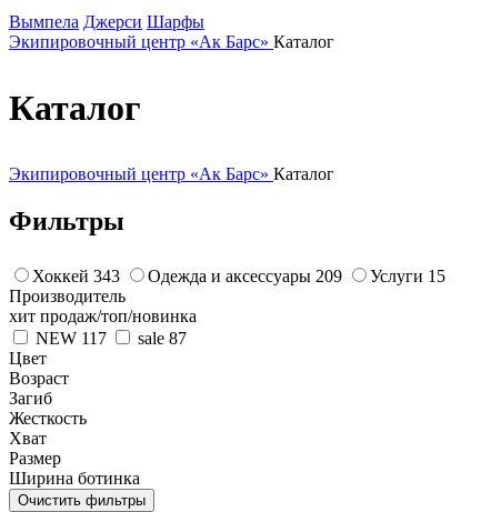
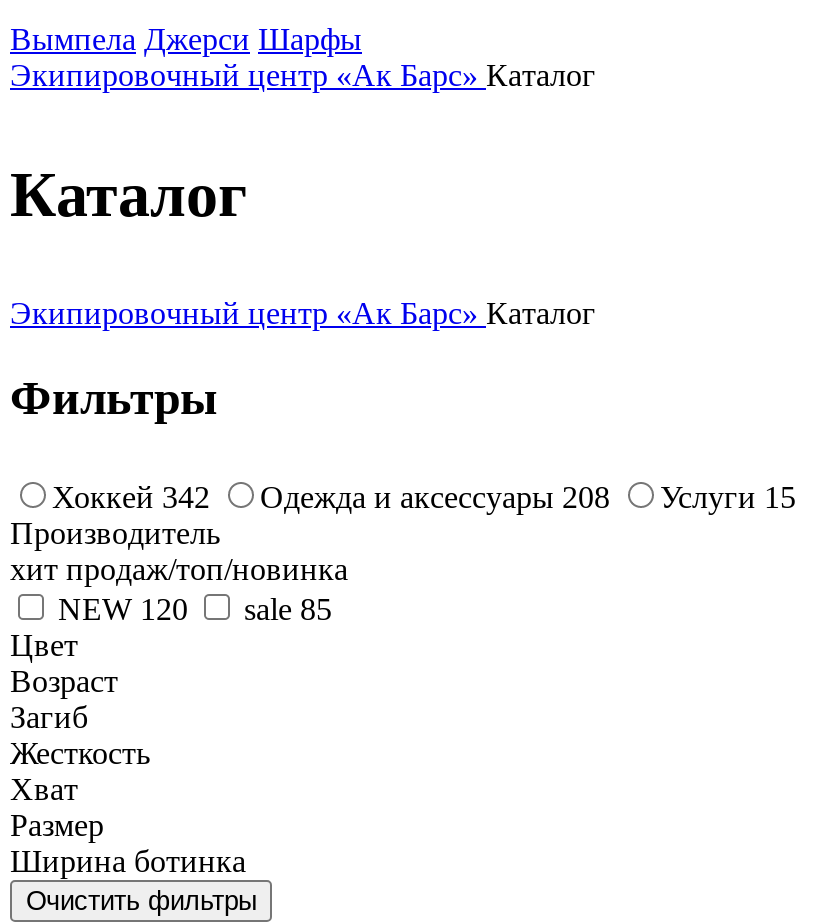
- Хоккей 343
+ Хоккей 342

- Одежда и аксессуары 209
+ Одежда и аксессуары 208

- NEW 117
+ NEW 120

- sale 87
+ sale 85
